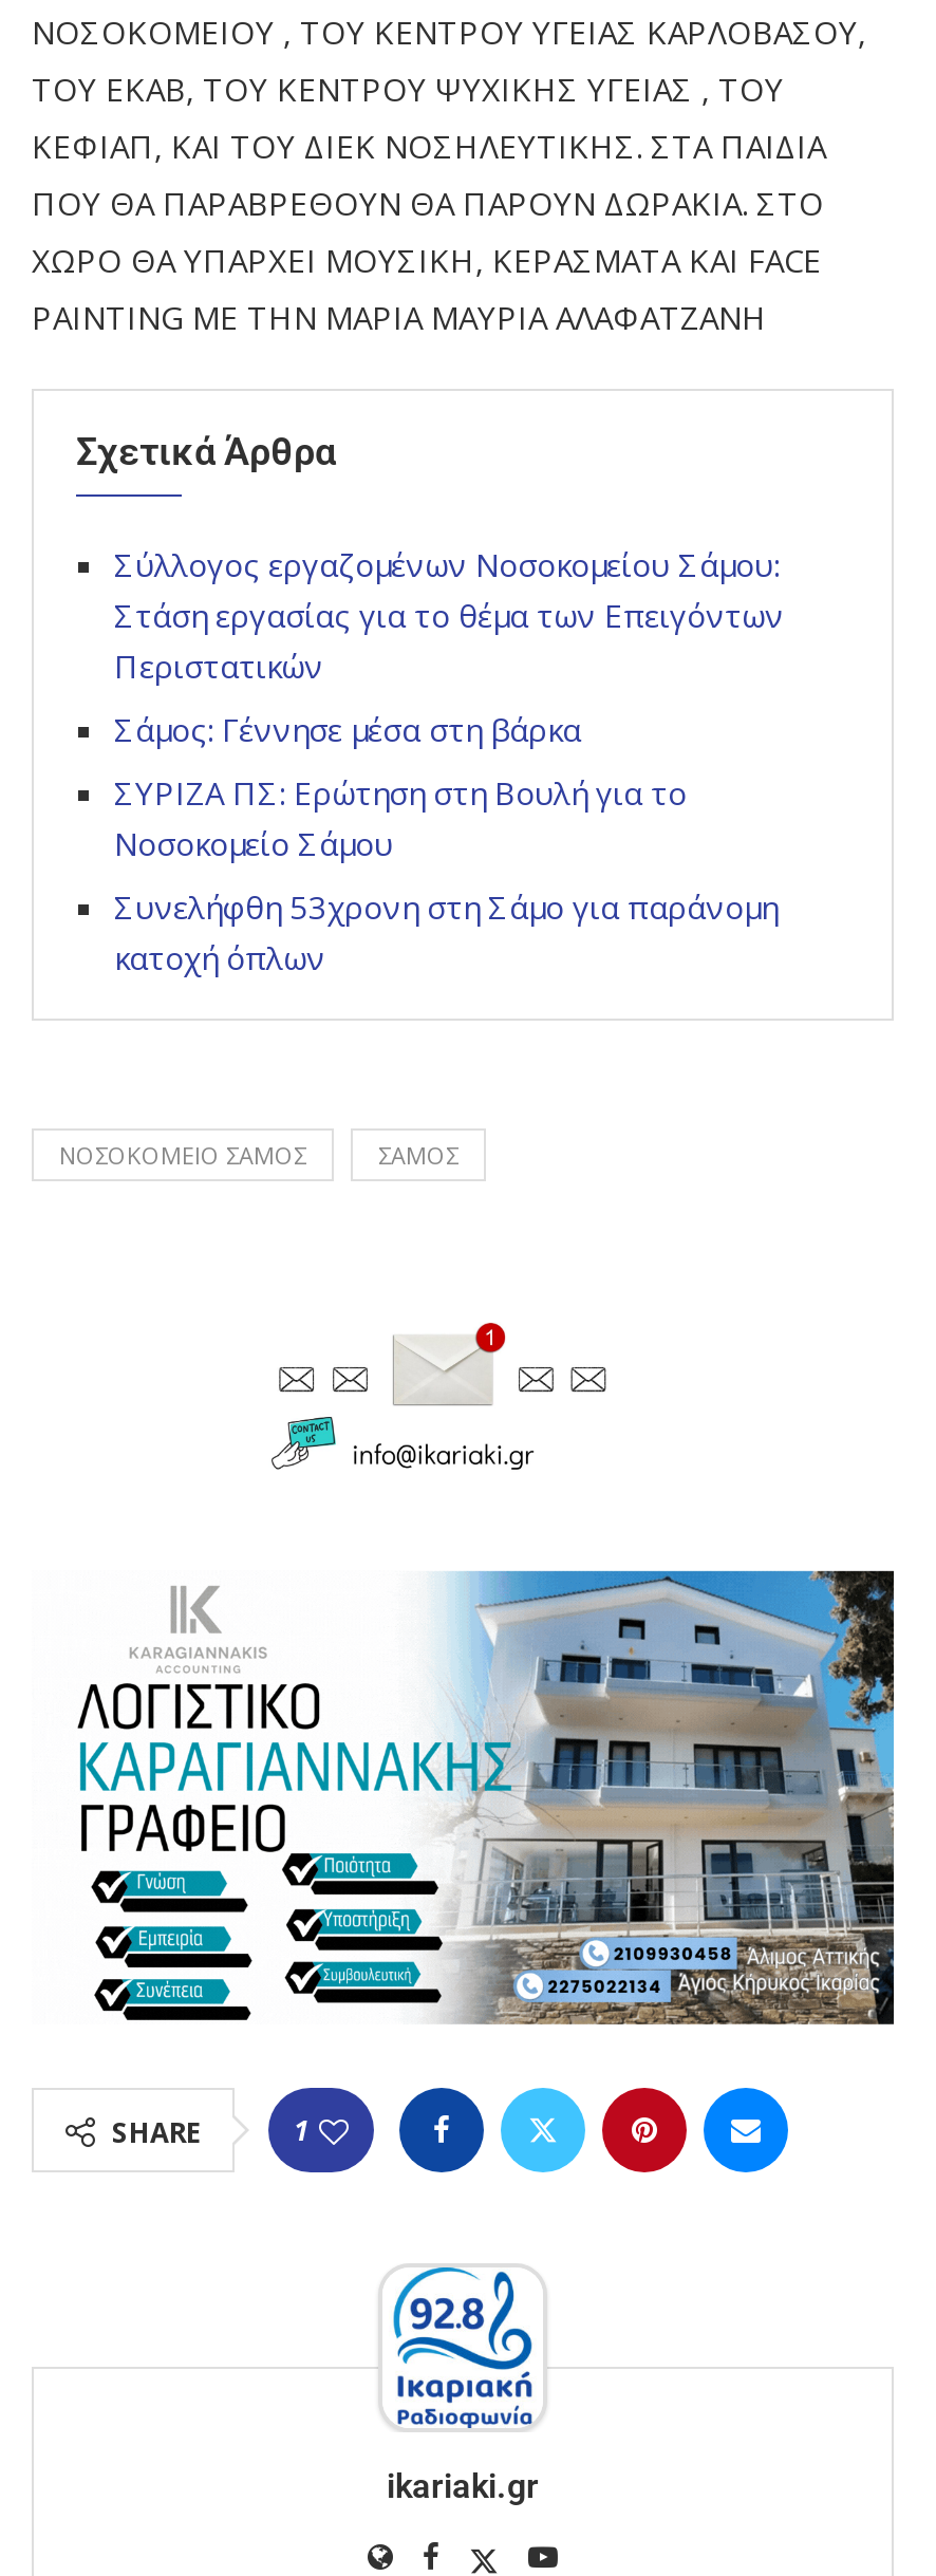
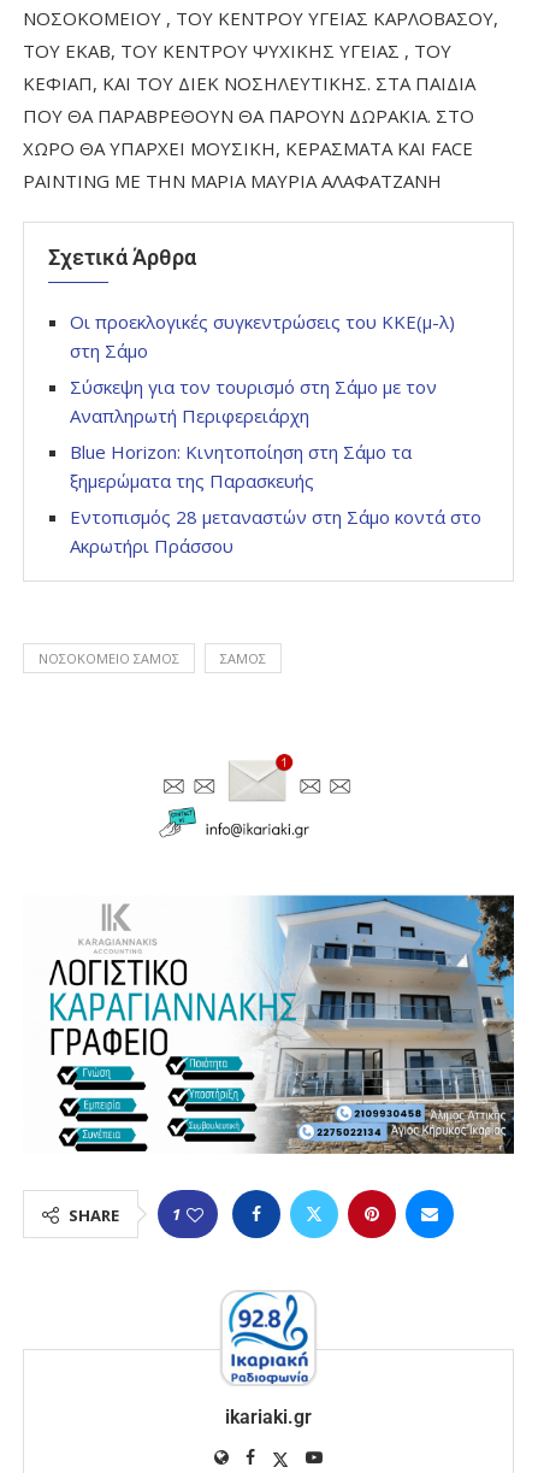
- Σύλλογος εργαζομένων Νοσοκομείου Σάμου:
- Στάση εργασίας για το θέμα των Επειγόντων
- Περιστατικών
+ Οι προεκλογικές συγκεντρώσεις του ΚΚΕ(μ-λ)
+ στη Σάμο

- Σάμος: Γέννησε μέσα στη βάρκα
+ Σύσκεψη για τον τουρισμό στη Σάμο με τον
+ Αναπληρωτή Περιφερειάρχη

- ΣΥΡΙΖΑ ΠΣ: Ερώτηση στη Βουλή για το
- Νοσοκομείο Σάμου
+ Blue Horizon: Κινητοποίηση στη Σάμο τα
+ ξημερώματα της Παρασκευής

- Συνελήφθη 53χρονη στη Σάμο για παράνομη
- κατοχή όπλων
+ Εντοπισμός 28 μεταναστών στη Σάμο κοντά στο
+ Ακρωτήρι Πράσσου
